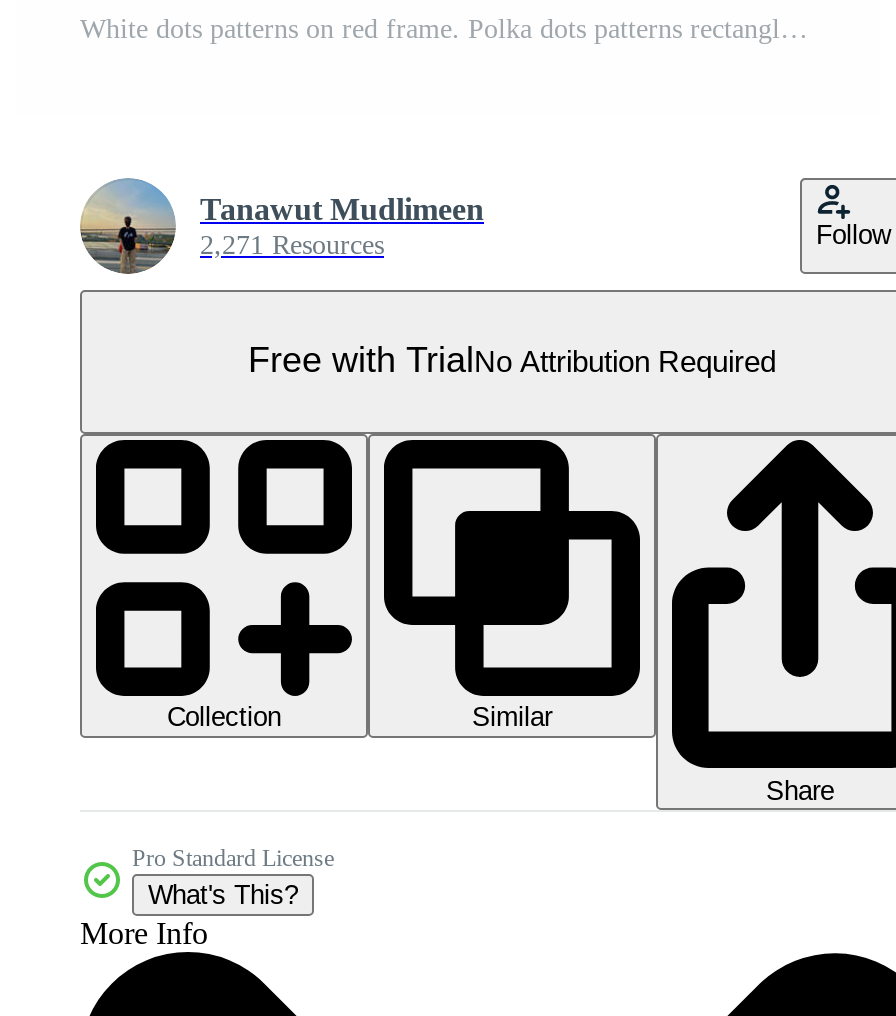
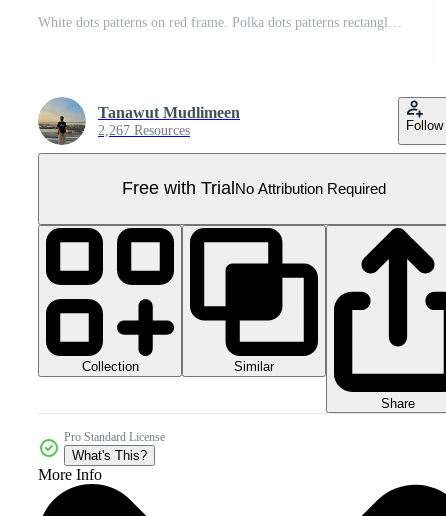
- 2,271 Resources
+ 2,267 Resources
